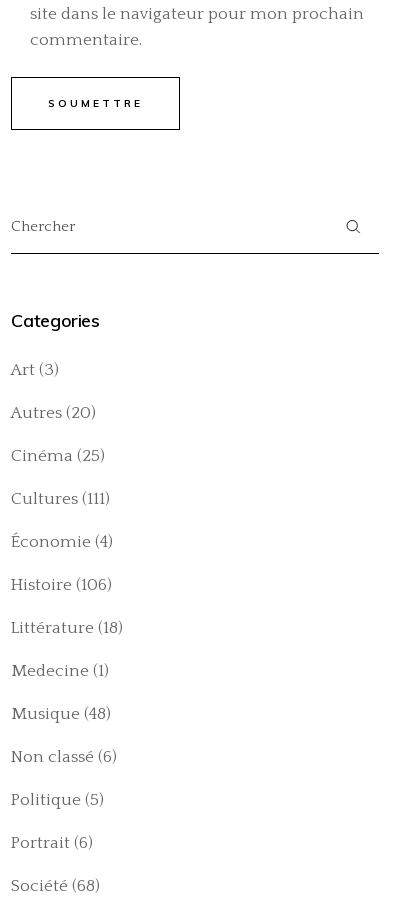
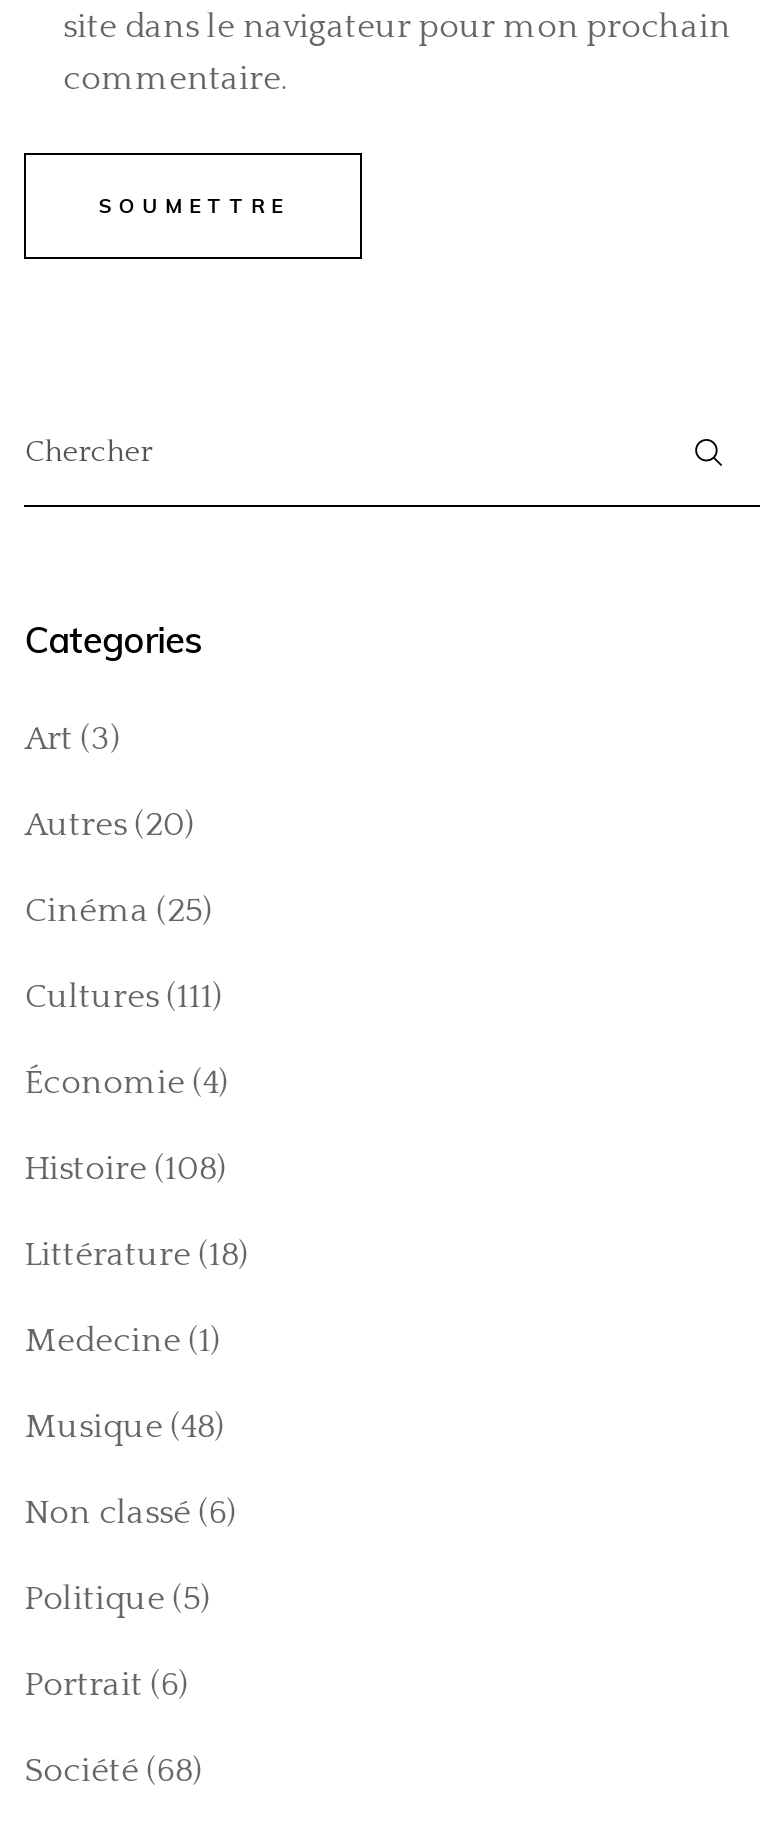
- Histoire (106)
+ Histoire (108)
